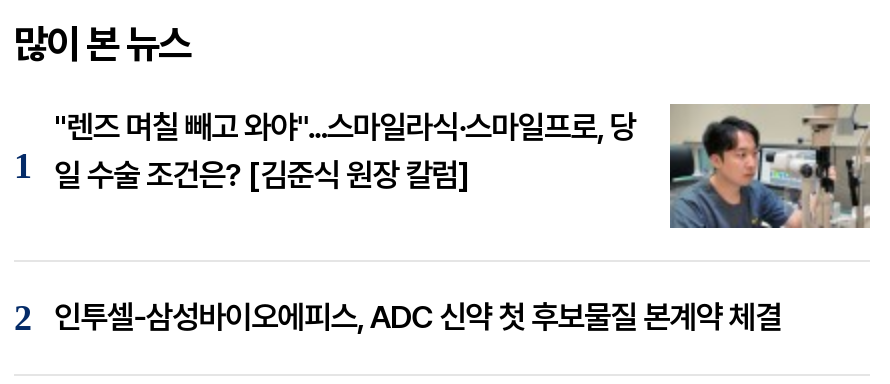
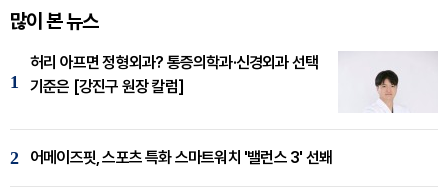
- [image]
- "렌즈 며칠 빼고 와야"...스마일라식·스마일프로, 당
- 일 수술 조건은? [김준식 원장 칼럼]
+ [image]
+ 허리 아프면 정형외과? 통증의학과·신경외과 선택
+ 기준은 [강진구 원장 칼럼]

- 인투셀-삼성바이오에피스, ADC 신약 첫 후보물질 본계약 체결
+ 어메이즈핏, 스포츠 특화 스마트워치 '밸런스 3' 선봬
